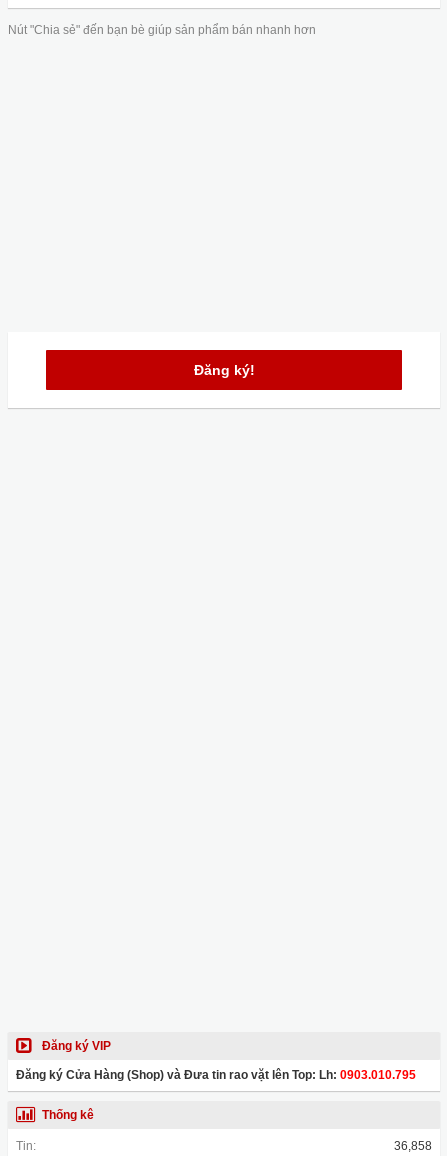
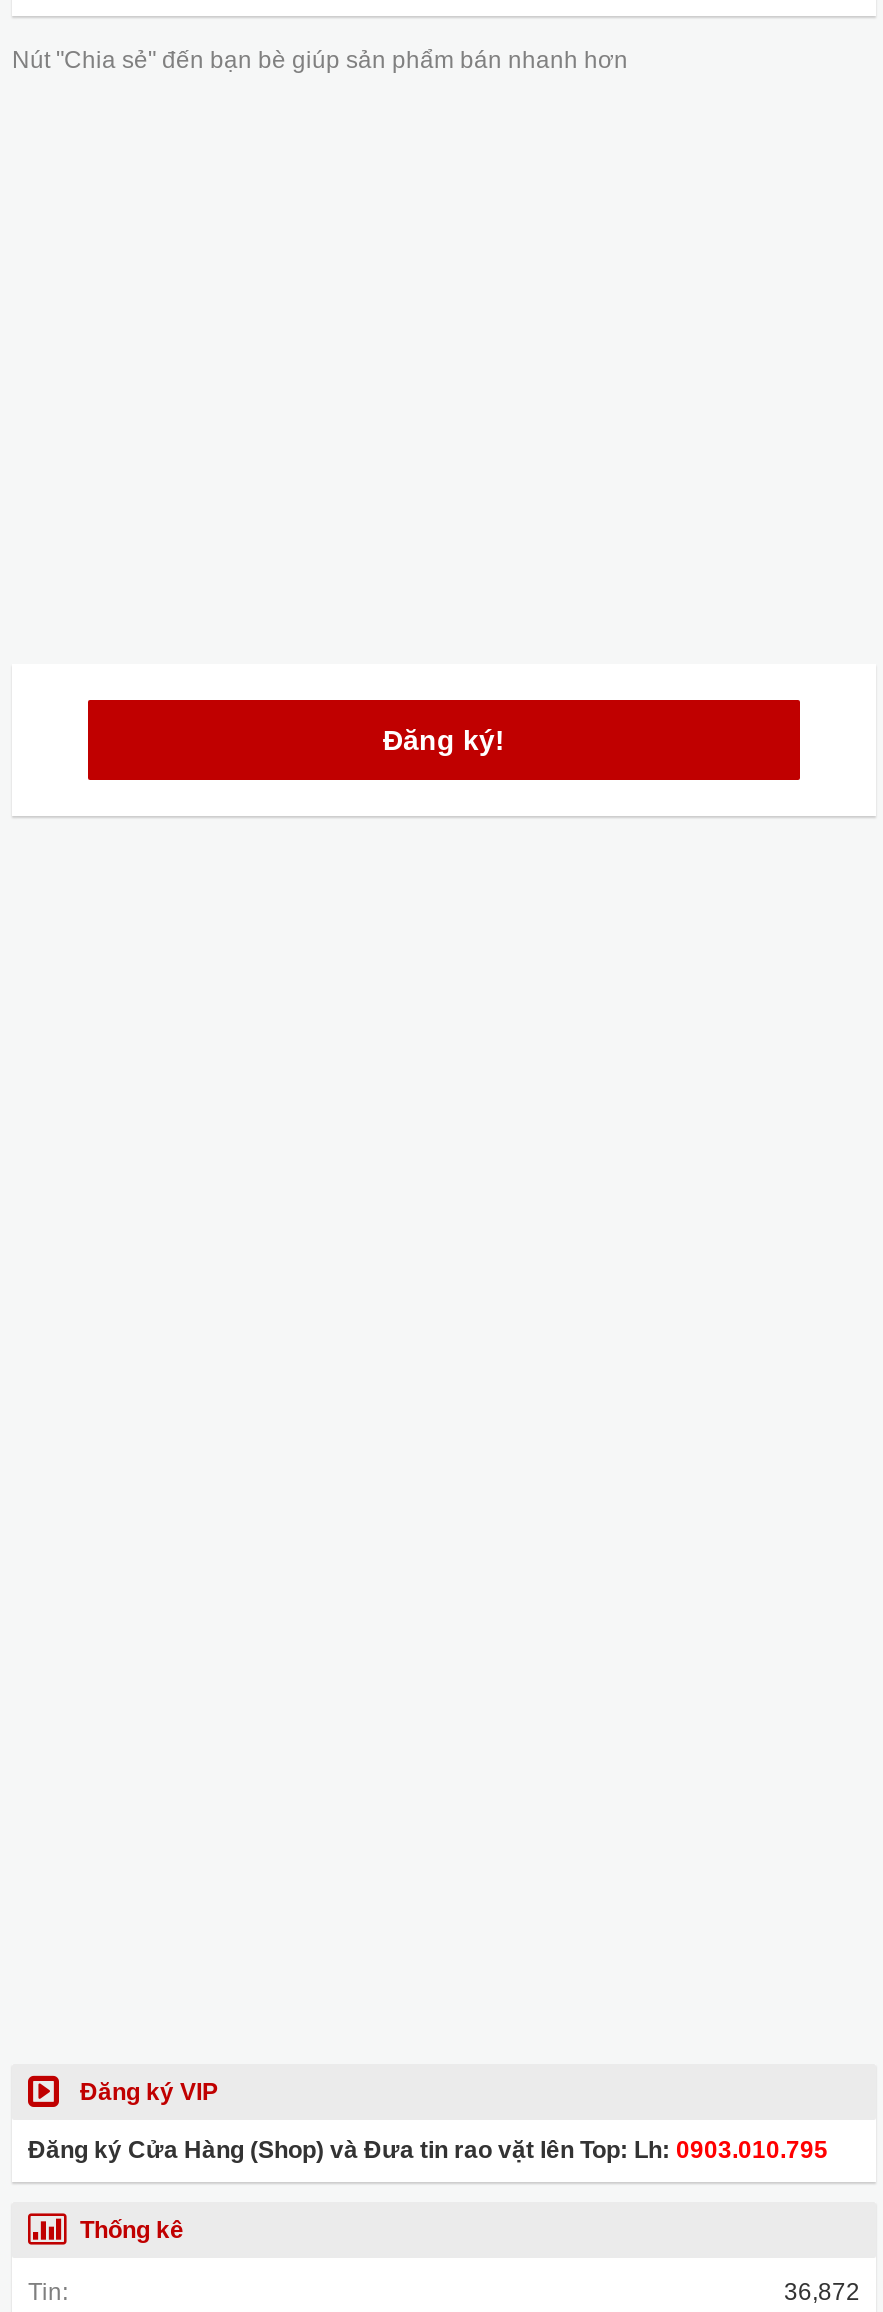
- 36,858
+ 36,872
